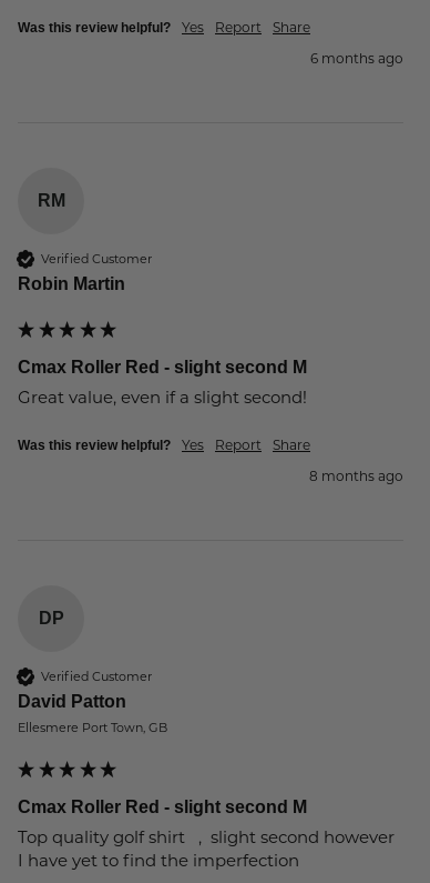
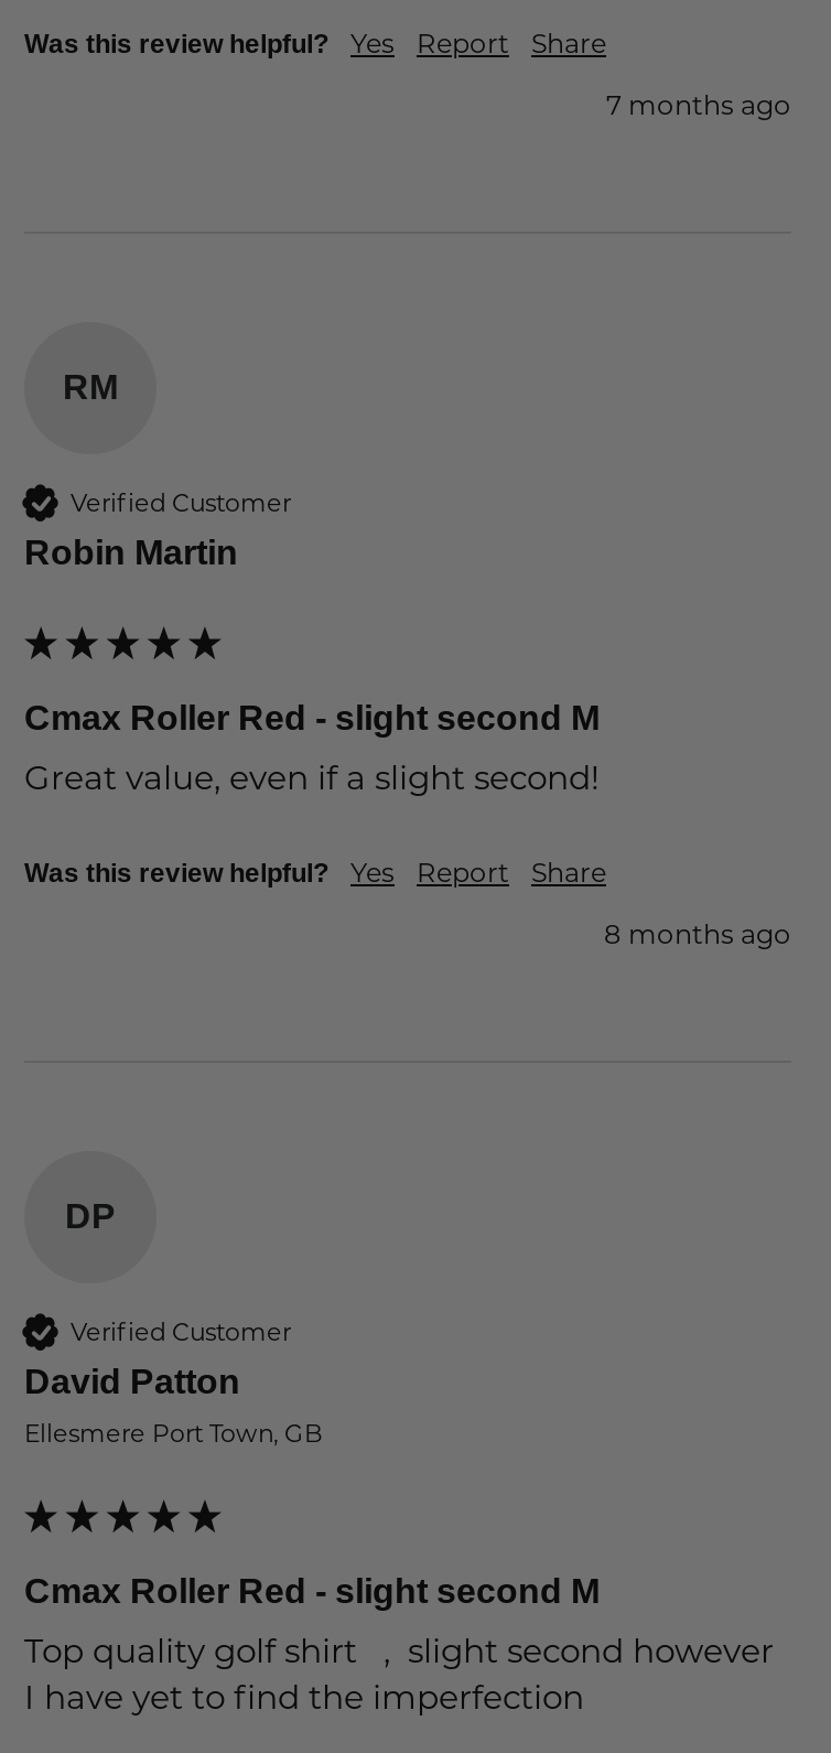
- 6 months ago
+ 7 months ago
